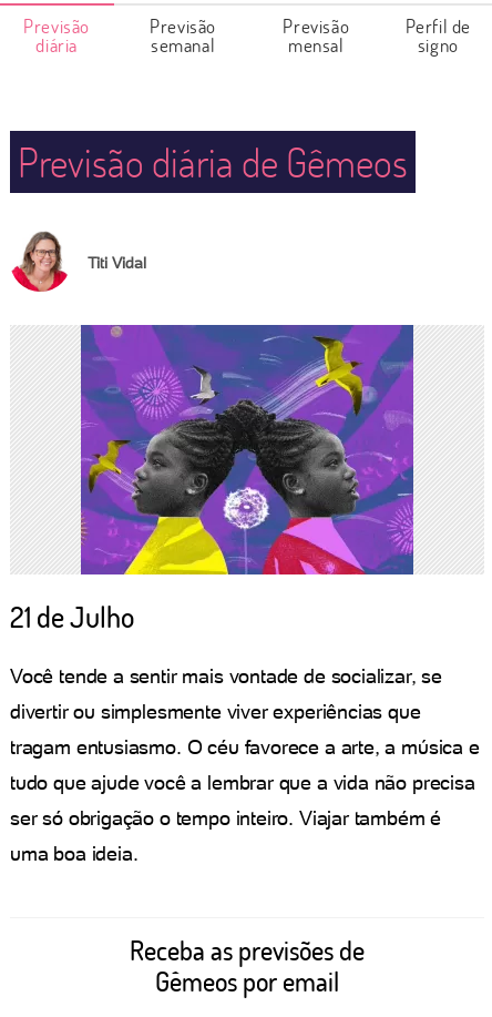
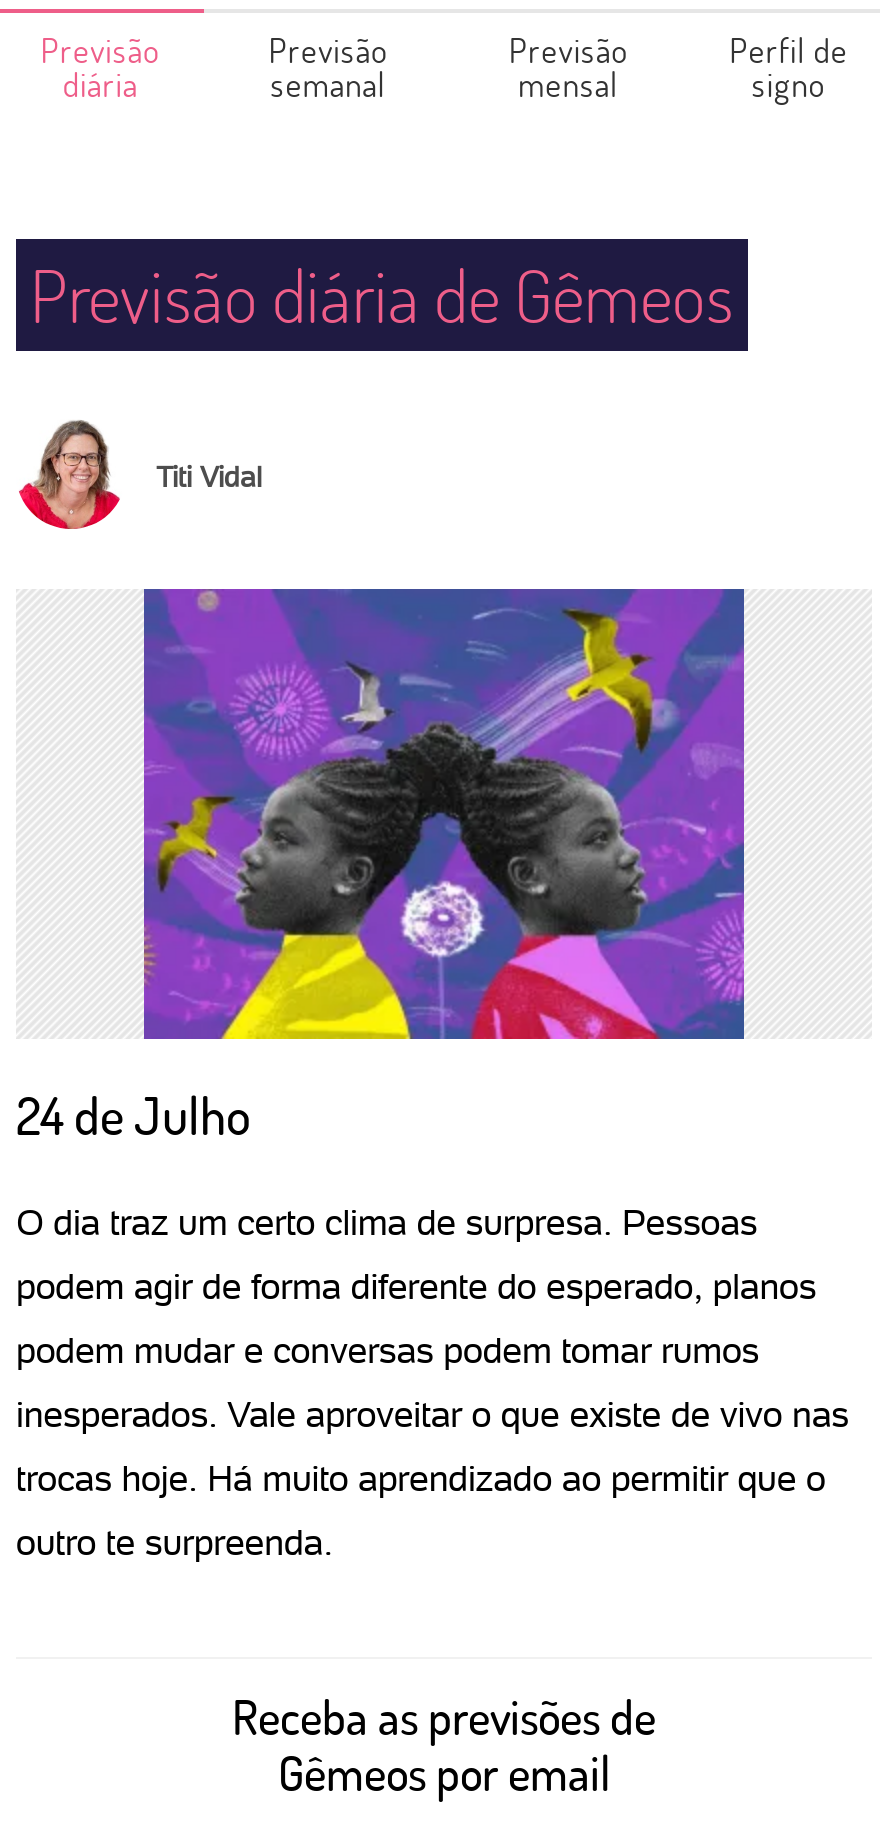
- 21 de Julho
+ 24 de Julho

- Você tende a sentir mais vontade de socializar, se
+ O dia traz um certo clima de surpresa. Pessoas

- divertir ou simplesmente viver experiências que
+ podem agir de forma diferente do esperado, planos

- tragam entusiasmo. O céu favorece a arte, a música e
+ podem mudar e conversas podem tomar rumos

- tudo que ajude você a lembrar que a vida não precisa
+ inesperados. Vale aproveitar o que existe de vivo nas

- ser só obrigação o tempo inteiro. Viajar também é
+ trocas hoje. Há muito aprendizado ao permitir que o

- uma boa ideia.
+ outro te surpreenda.
